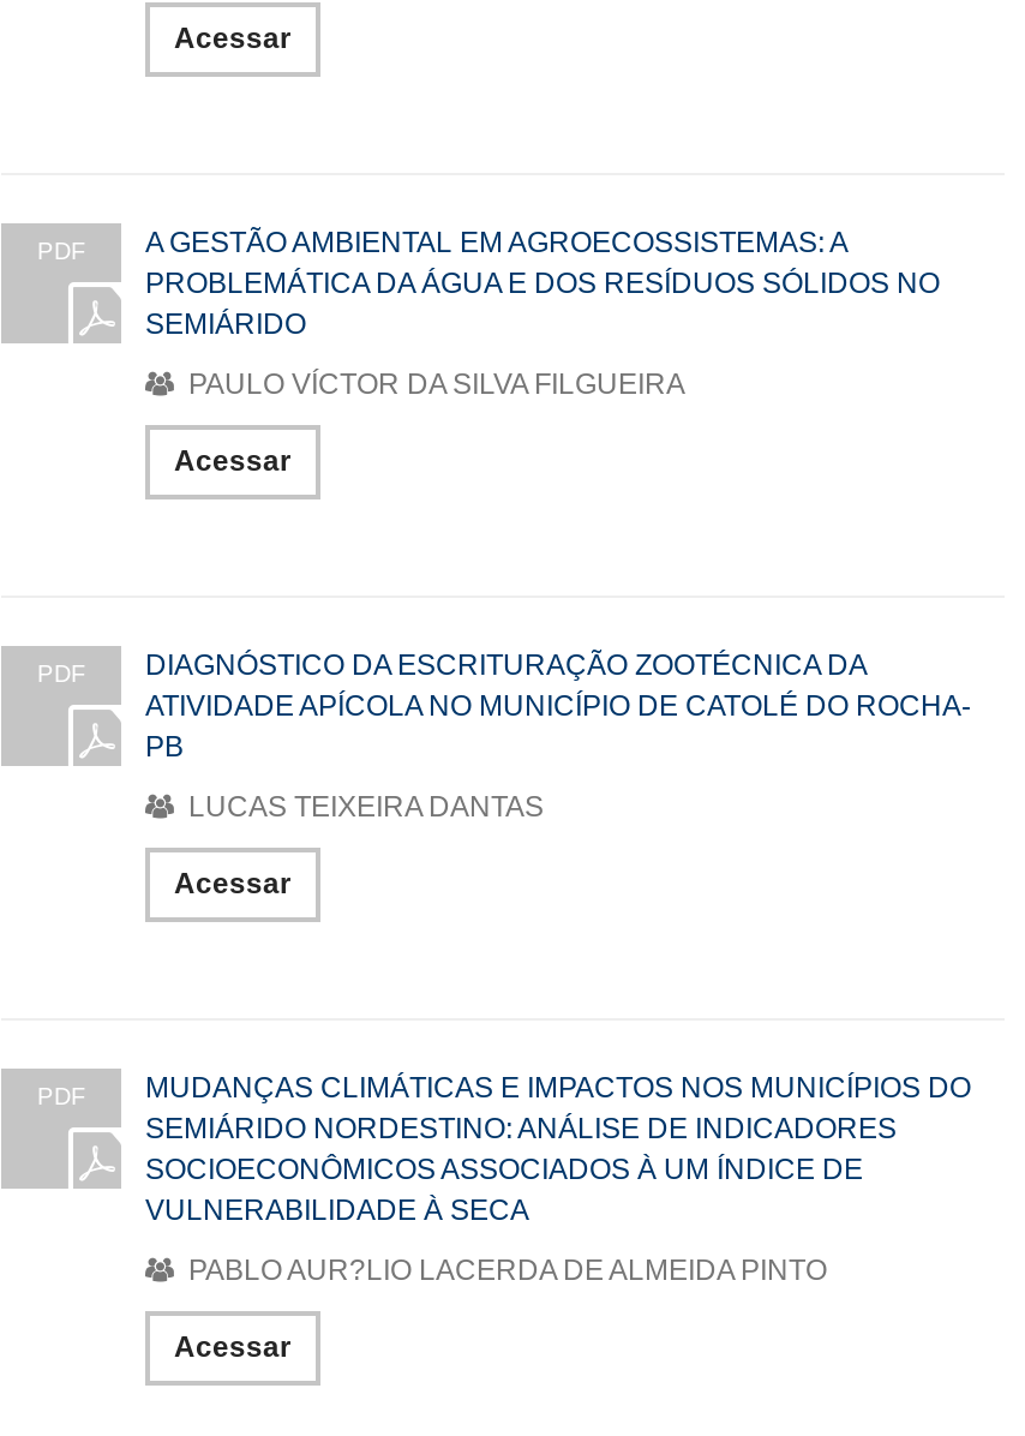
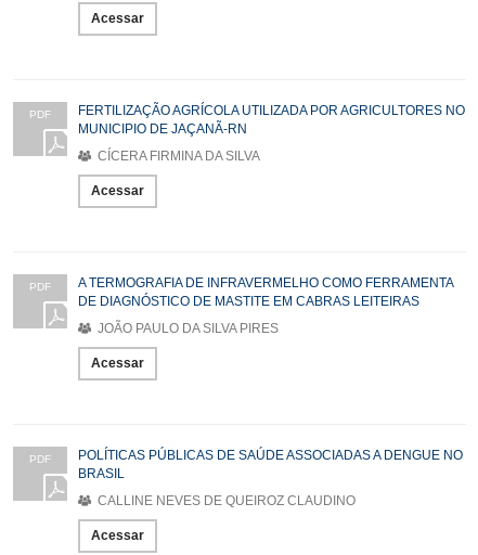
- A GESTÃO AMBIENTAL EM AGROECOSSISTEMAS: A
- PROBLEMÁTICA DA ÁGUA E DOS RESÍDUOS SÓLIDOS NO
- SEMIÁRIDO
+ FERTILIZAÇÃO AGRÍCOLA UTILIZADA POR AGRICULTORES NO
+ MUNICIPIO DE JAÇANÃ-RN

- PAULO VÍCTOR DA SILVA FILGUEIRA
+ CÍCERA FIRMINA DA SILVA

- DIAGNÓSTICO DA ESCRITURAÇÃO ZOOTÉCNICA DA
- ATIVIDADE APÍCOLA NO MUNICÍPIO DE CATOLÉ DO ROCHA-
- PB
+ A TERMOGRAFIA DE INFRAVERMELHO COMO FERRAMENTA
+ DE DIAGNÓSTICO DE MASTITE EM CABRAS LEITEIRAS

- LUCAS TEIXEIRA DANTAS
+ JOÃO PAULO DA SILVA PIRES

- MUDANÇAS CLIMÁTICAS E IMPACTOS NOS MUNICÍPIOS DO
- SEMIÁRIDO NORDESTINO: ANÁLISE DE INDICADORES
- SOCIOECONÔMICOS ASSOCIADOS À UM ÍNDICE DE
- VULNERABILIDADE À SECA
+ POLÍTICAS PÚBLICAS DE SAÚDE ASSOCIADAS A DENGUE NO
+ BRASIL

- PABLO AUR?LIO LACERDA DE ALMEIDA PINTO
+ CALLINE NEVES DE QUEIROZ CLAUDINO
